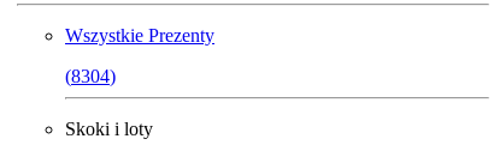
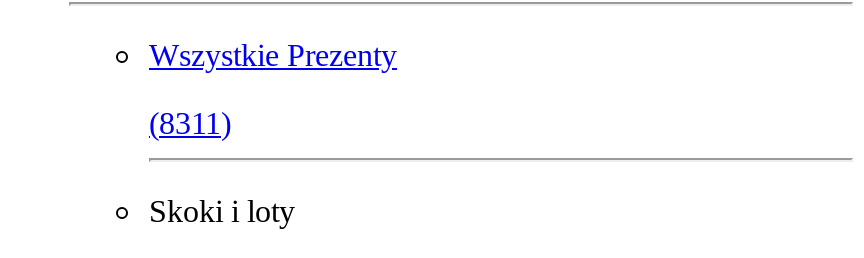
- (8304)
+ (8311)
